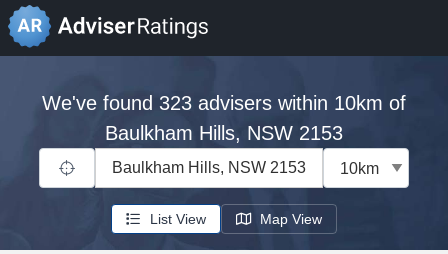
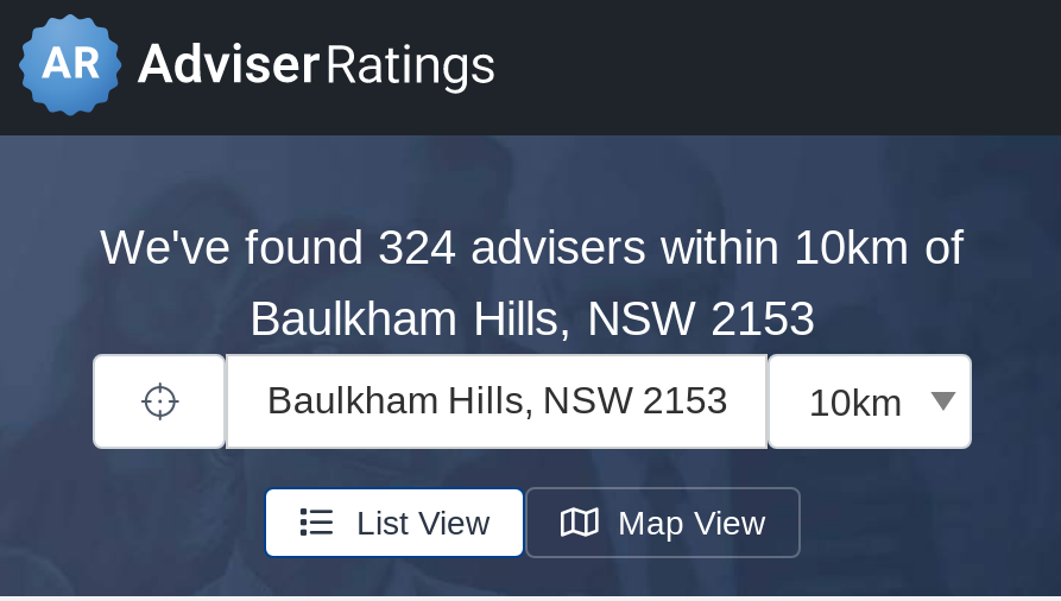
- We've found 323 advisers within 10km of
+ We've found 324 advisers within 10km of
